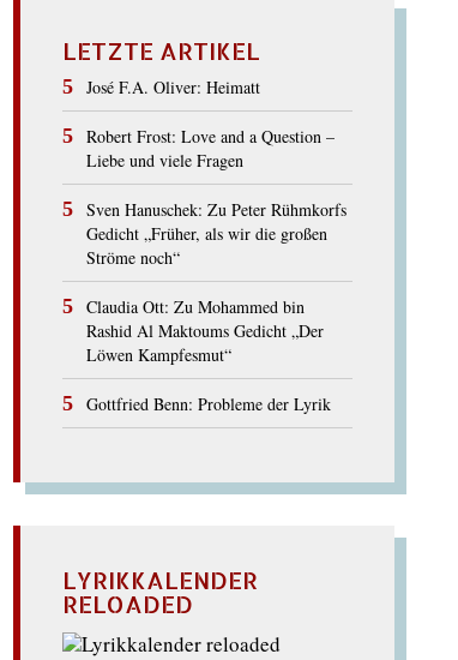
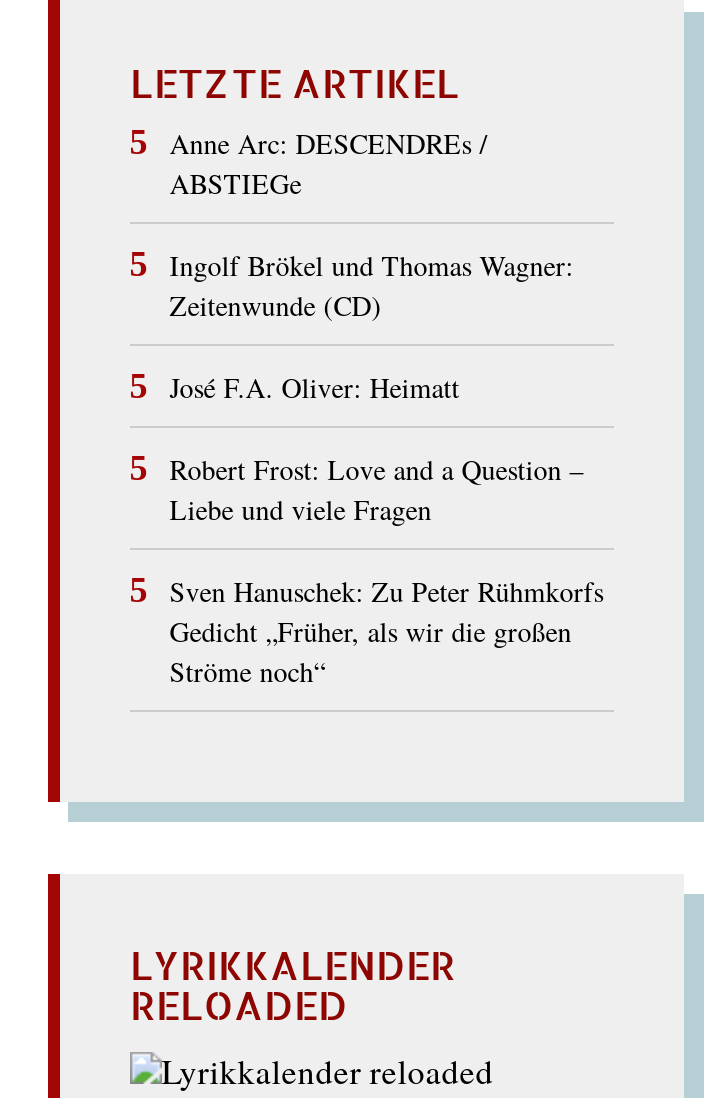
+ Anne Arc: DESCENDREs /
+ ABSTIEGe
+ Ingolf Brökel und Thomas Wagner:
+ Zeitenwunde (CD)

moved down: José F.A. Oliver: Heimatt | Robert Frost: Love and a Question – | Liebe und viele Fragen | Sven Hanuschek: Zu Peter Rühmkorfs | Gedicht „Früher, als wir die großen | Ströme noch“

- Claudia Ott: Zu Mohammed bin
- Rashid Al Maktoums Gedicht „Der
- Löwen Kampfesmut“
- Gottfried Benn: Probleme der Lyrik
